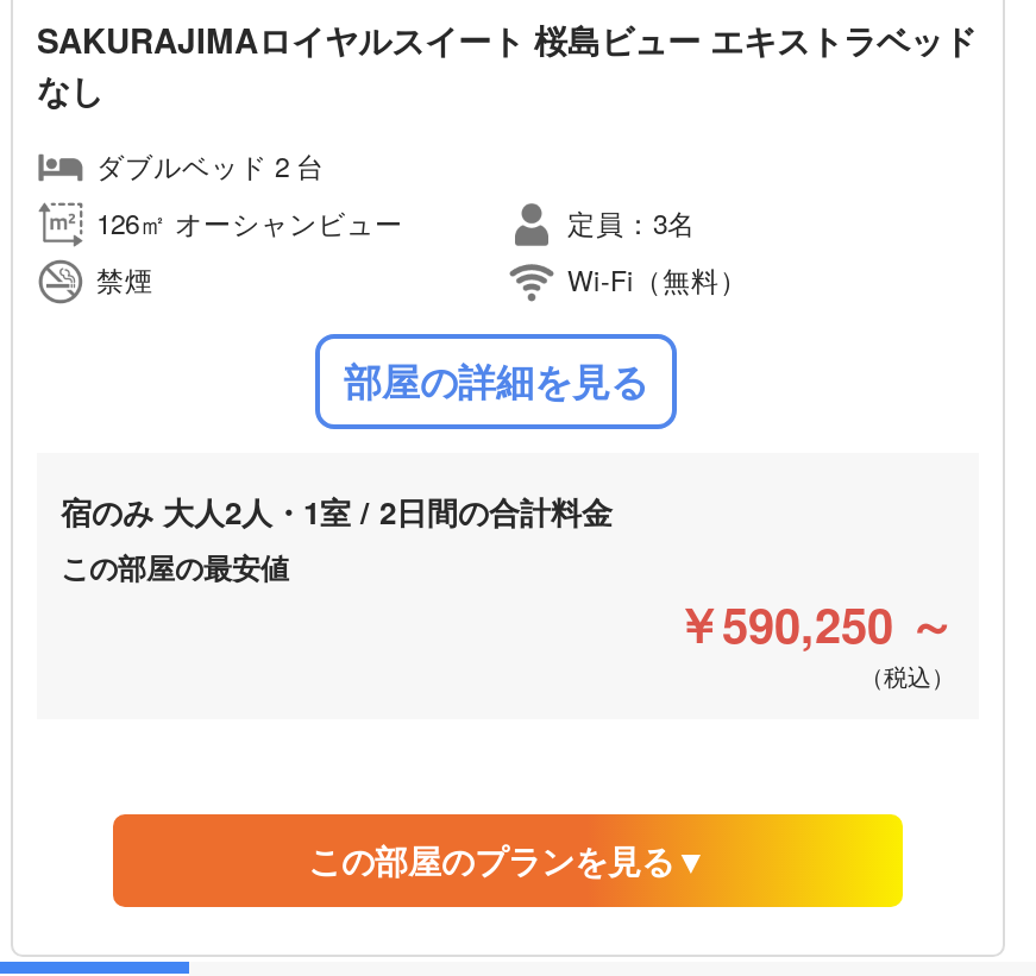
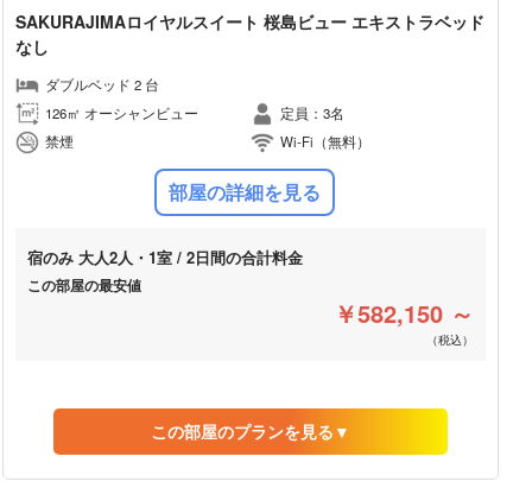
- ￥590,250 ～
+ ￥582,150 ～
